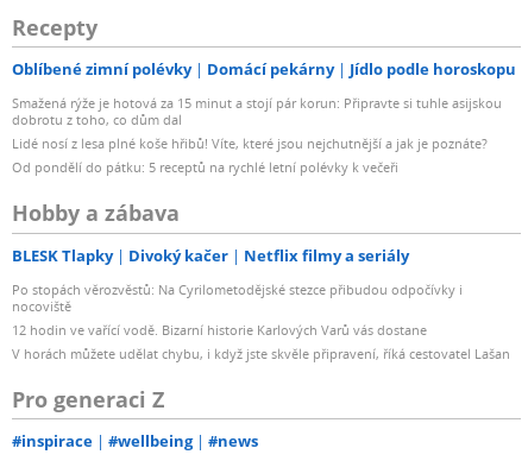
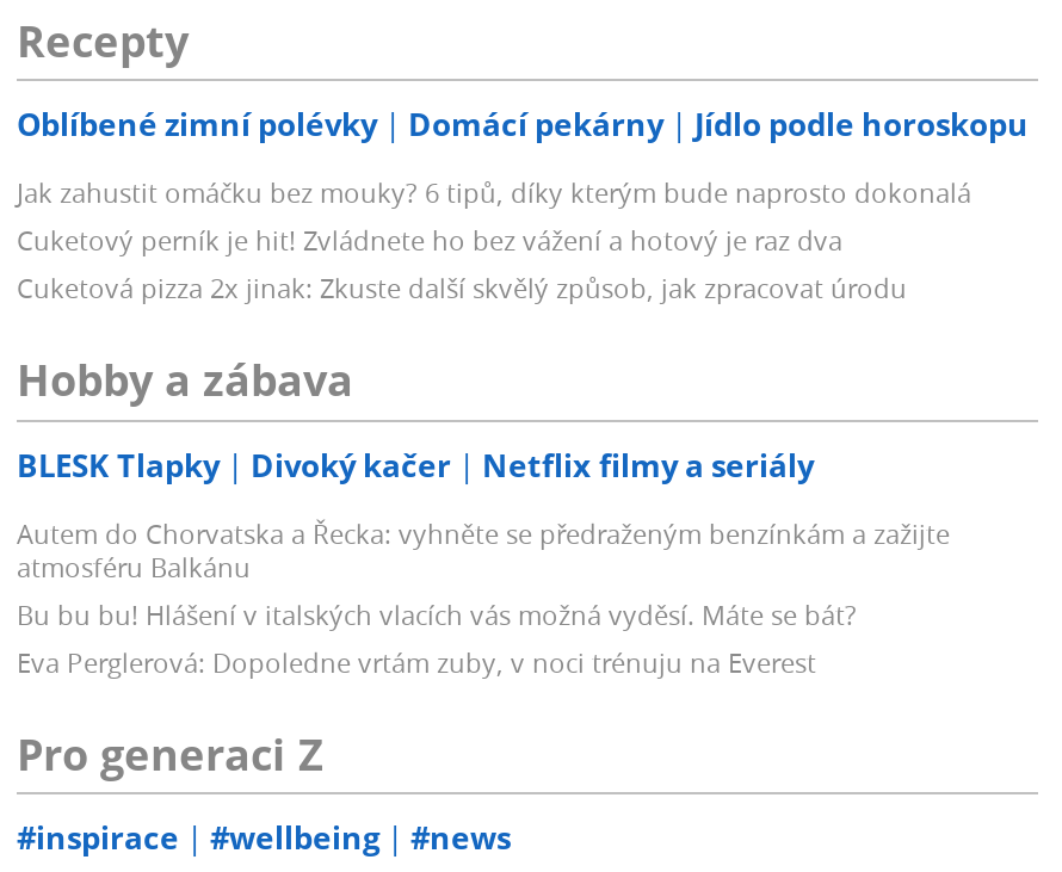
- Smažená rýže je hotová za 15 minut a stojí pár korun: Připravte si tuhle asijskou
- dobrotu z toho, co dům dal
- Lidé nosí z lesa plné koše hřibů! Víte, které jsou nejchutnější a jak je poznáte?
- Od pondělí do pátku: 5 receptů na rychlé letní polévky k večeři
+ Jak zahustit omáčku bez mouky? 6 tipů, díky kterým bude naprosto dokonalá
+ Cuketový perník je hit! Zvládnete ho bez vážení a hotový je raz dva
+ Cuketová pizza 2x jinak: Zkuste další skvělý způsob, jak zpracovat úrodu

- Po stopách věrozvěstů: Na Cyrilometodějské stezce přibudou odpočívky i
- nocoviště
- 12 hodin ve vařící vodě. Bizarní historie Karlových Varů vás dostane
- V horách můžete udělat chybu, i když jste skvěle připravení, říká cestovatel Lašan
+ Autem do Chorvatska a Řecka: vyhněte se předraženým benzínkám a zažijte
+ atmosféru Balkánu
+ Bu bu bu! Hlášení v italských vlacích vás možná vyděsí. Máte se bát?
+ Eva Perglerová: Dopoledne vrtám zuby, v noci trénuju na Everest
